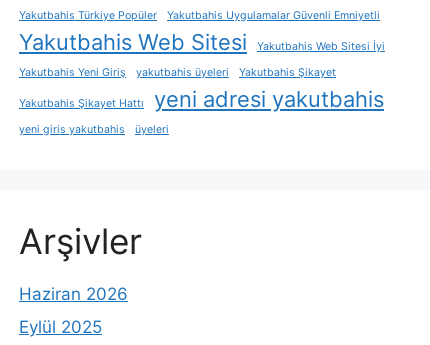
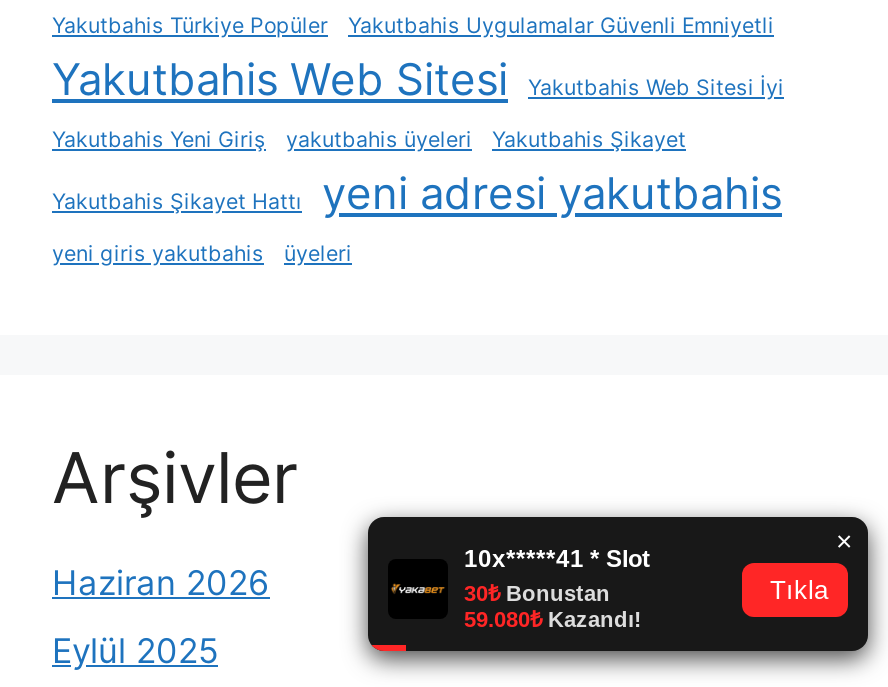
+ [image]
